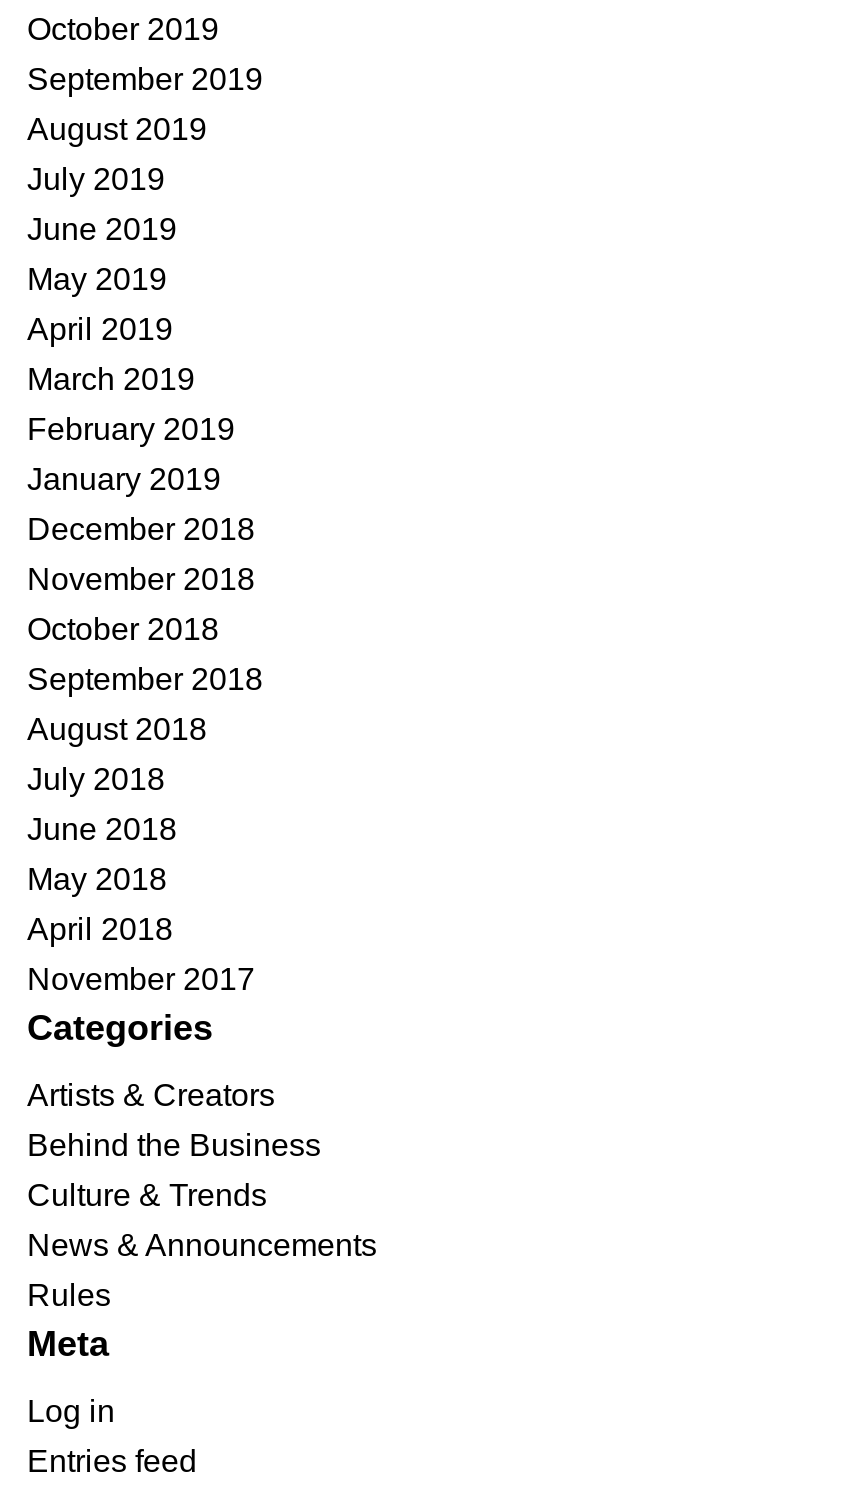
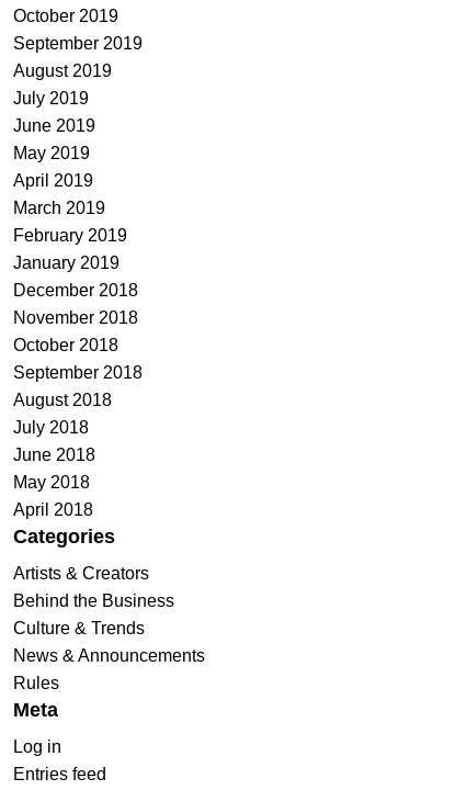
- November 2017
